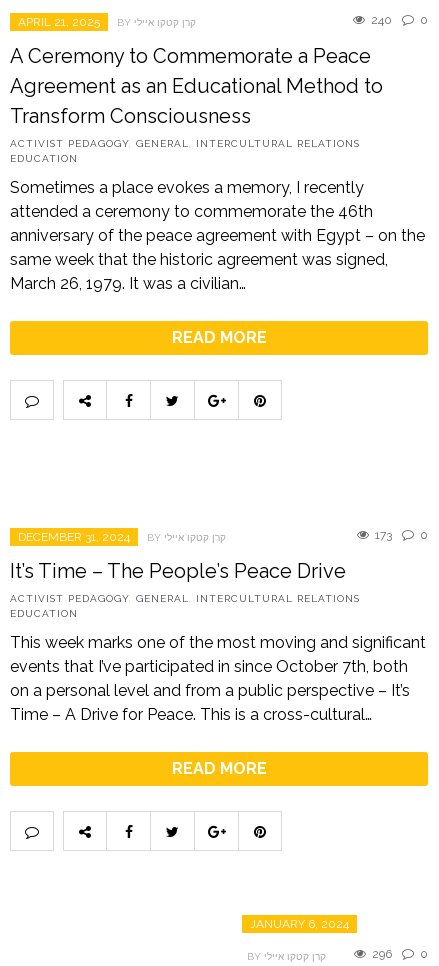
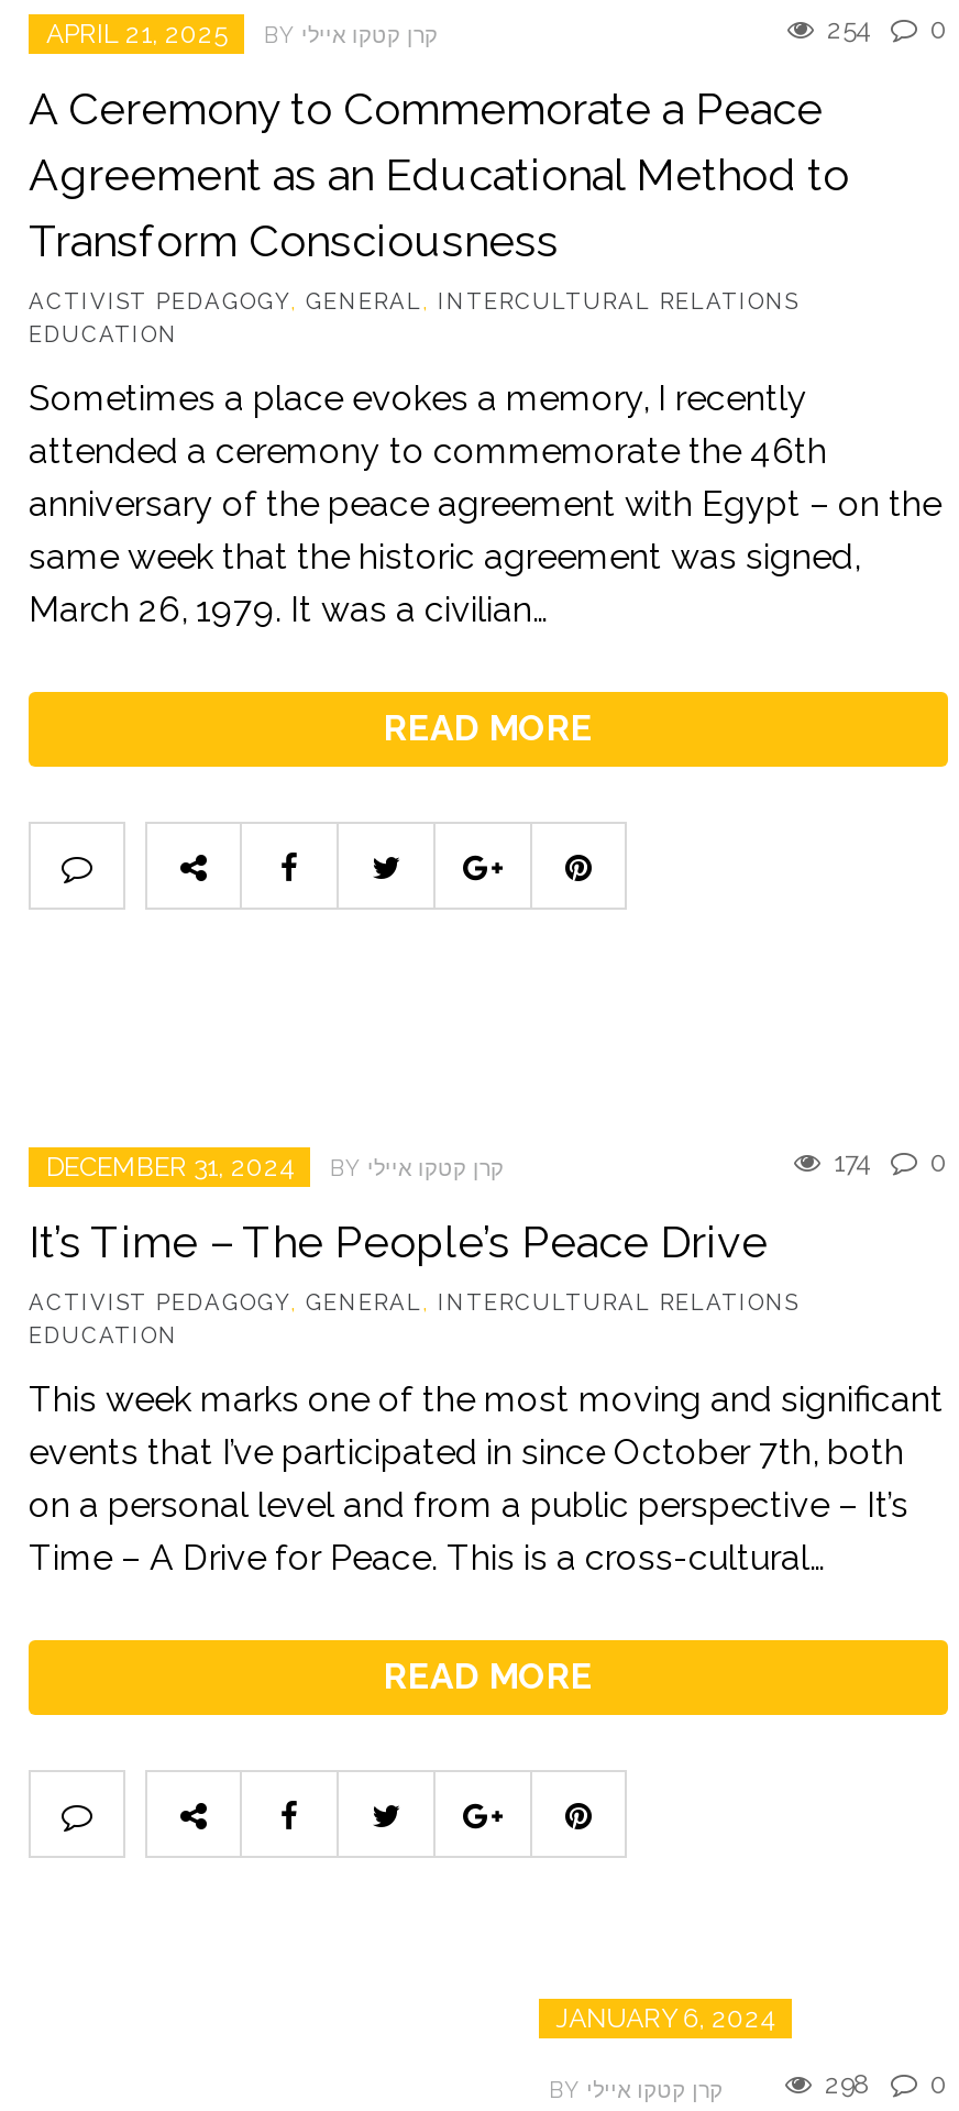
- 240
+ 254

- 173
+ 174

- 296
+ 298
